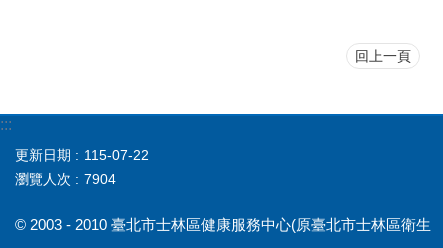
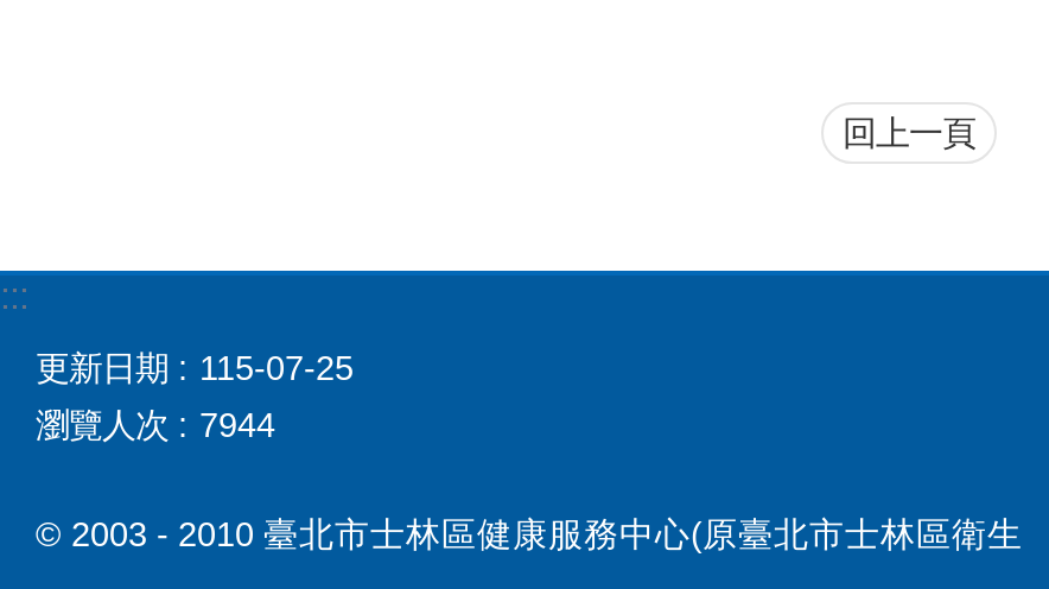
- 115-07-22
+ 115-07-25

- 7904
+ 7944
